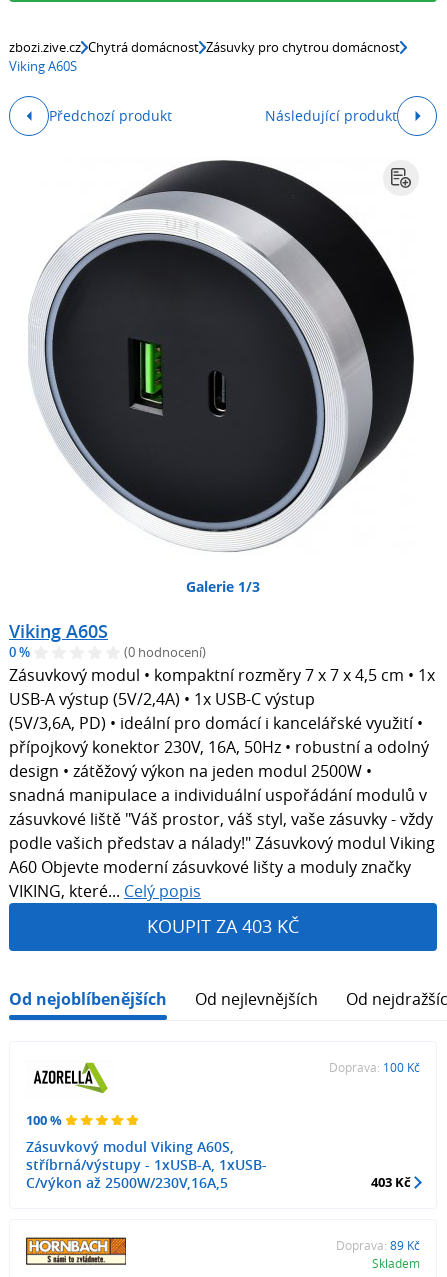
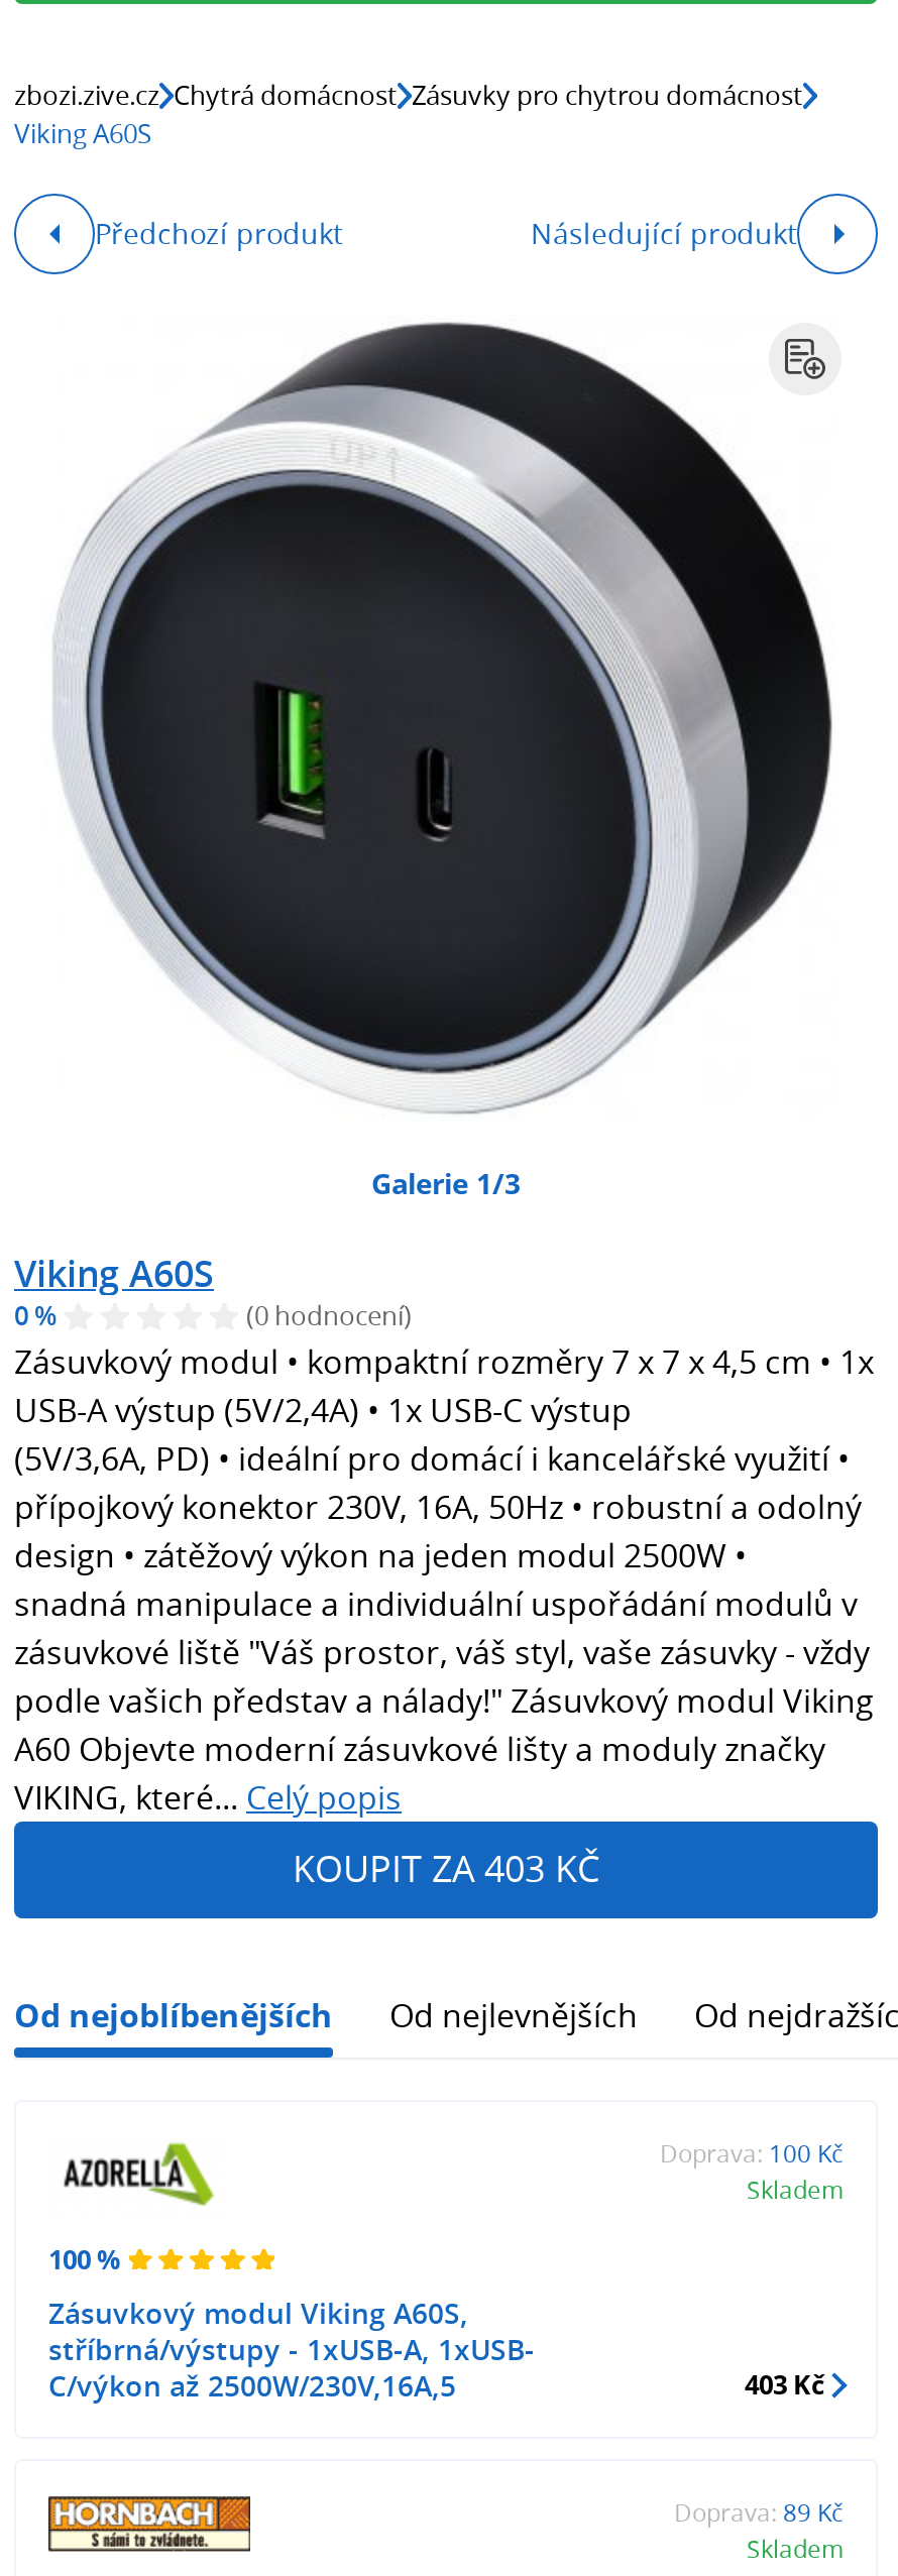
+ Skladem
